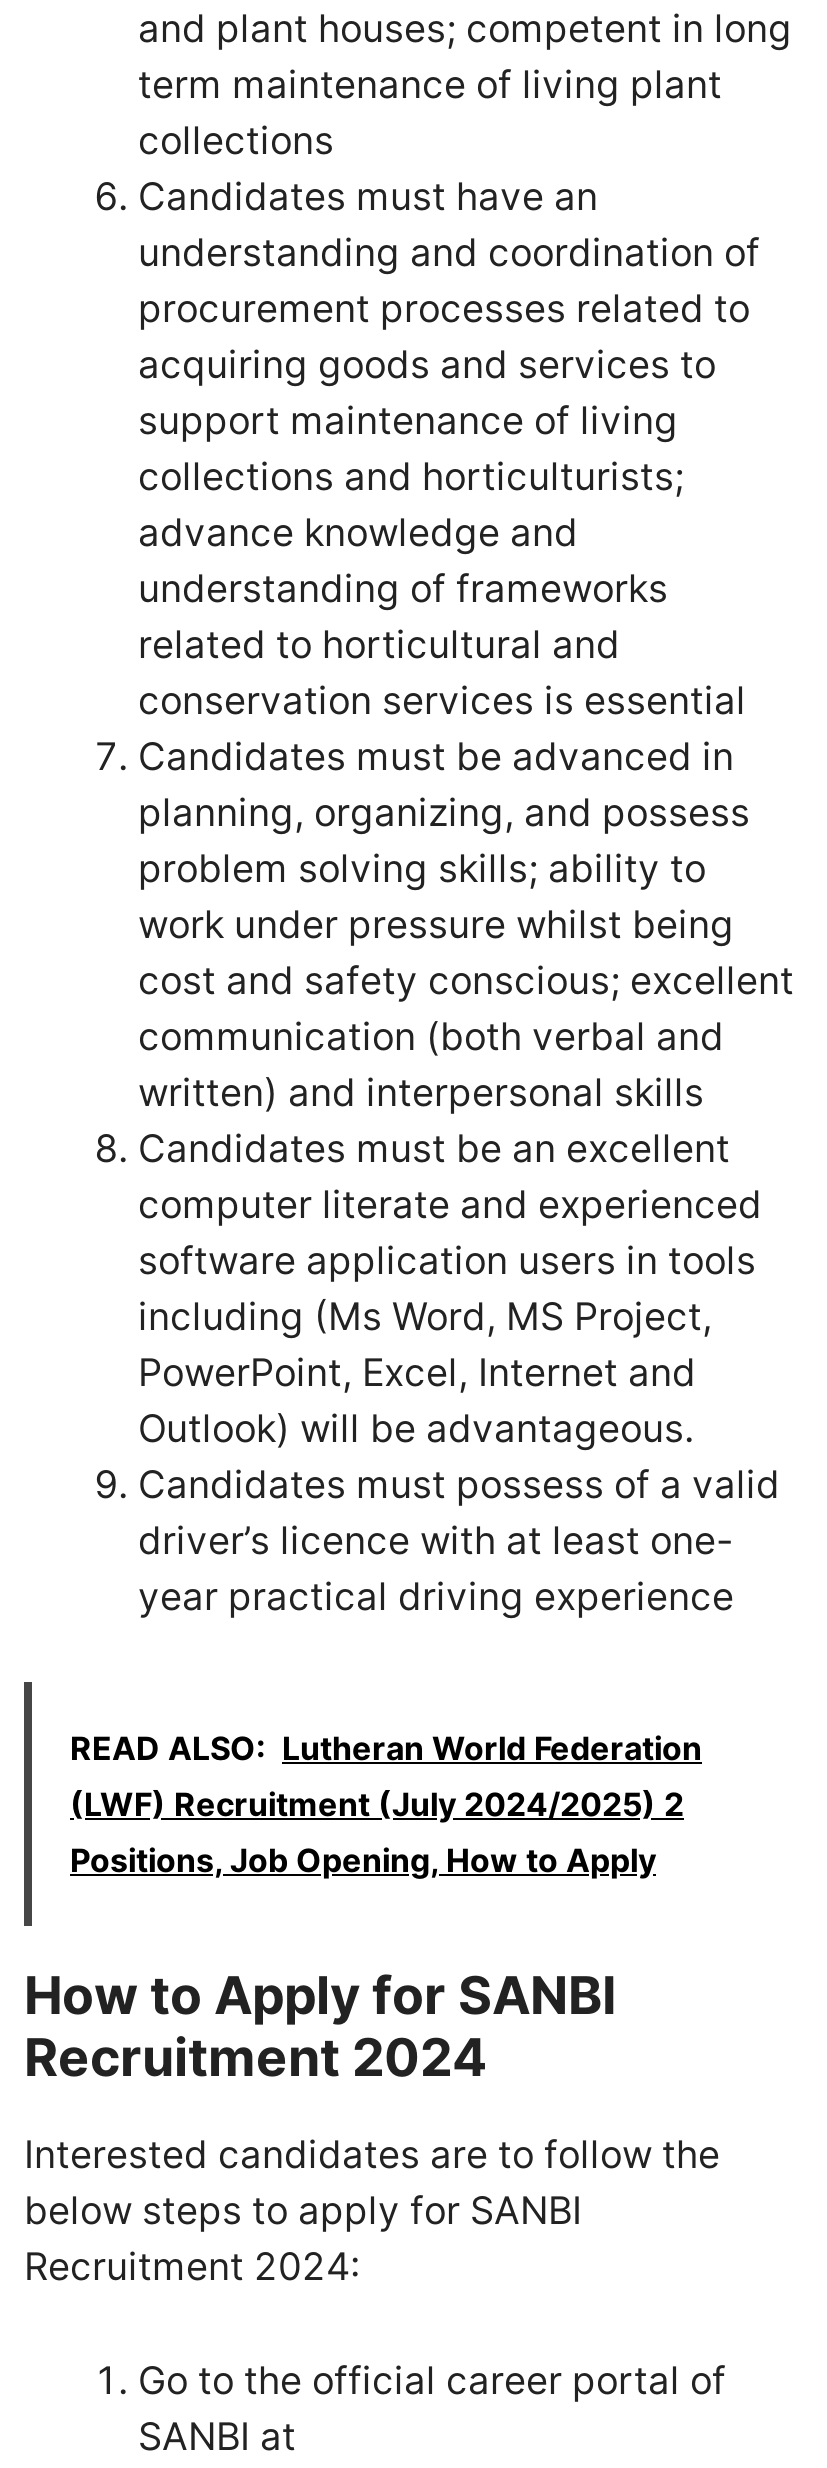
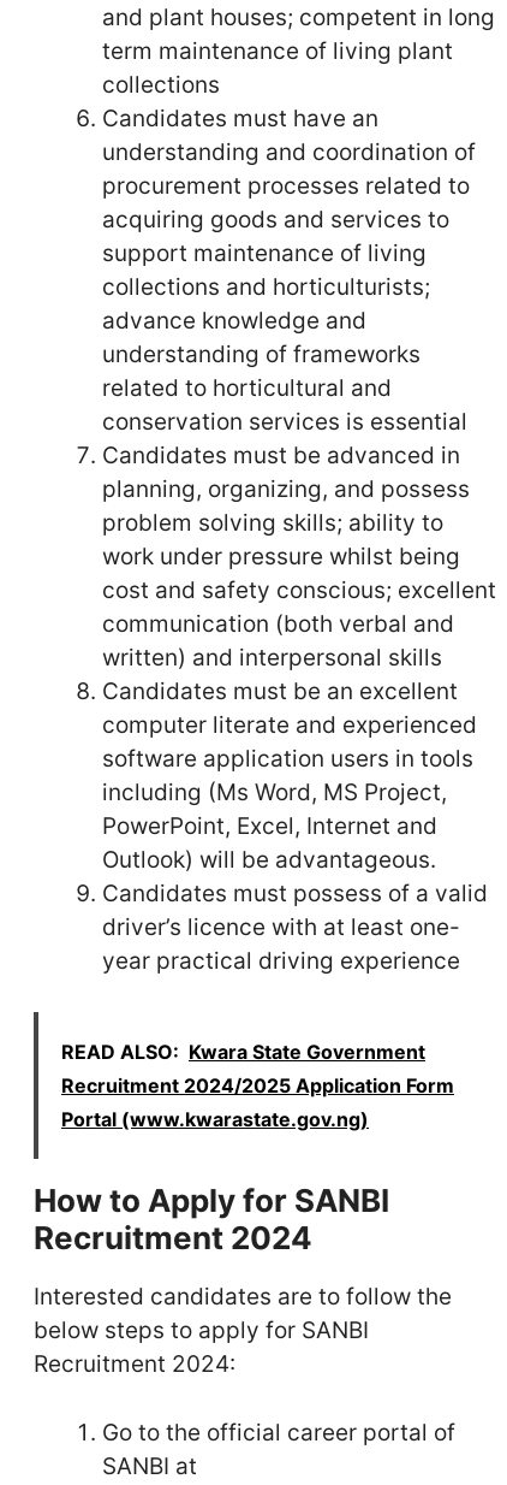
- READ ALSO: Lutheran World Federation
- (LWF) Recruitment (July 2024/2025) 2
- Positions, Job Opening, How to Apply
+ READ ALSO: Kwara State Government
+ Recruitment 2024/2025 Application Form
+ Portal (www.kwarastate.gov.ng)
